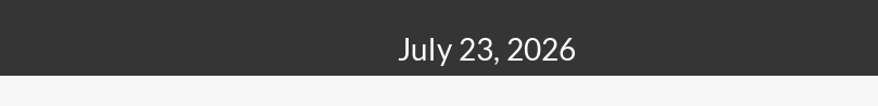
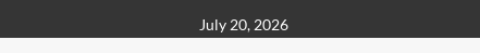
- July 23, 2026
+ July 20, 2026
